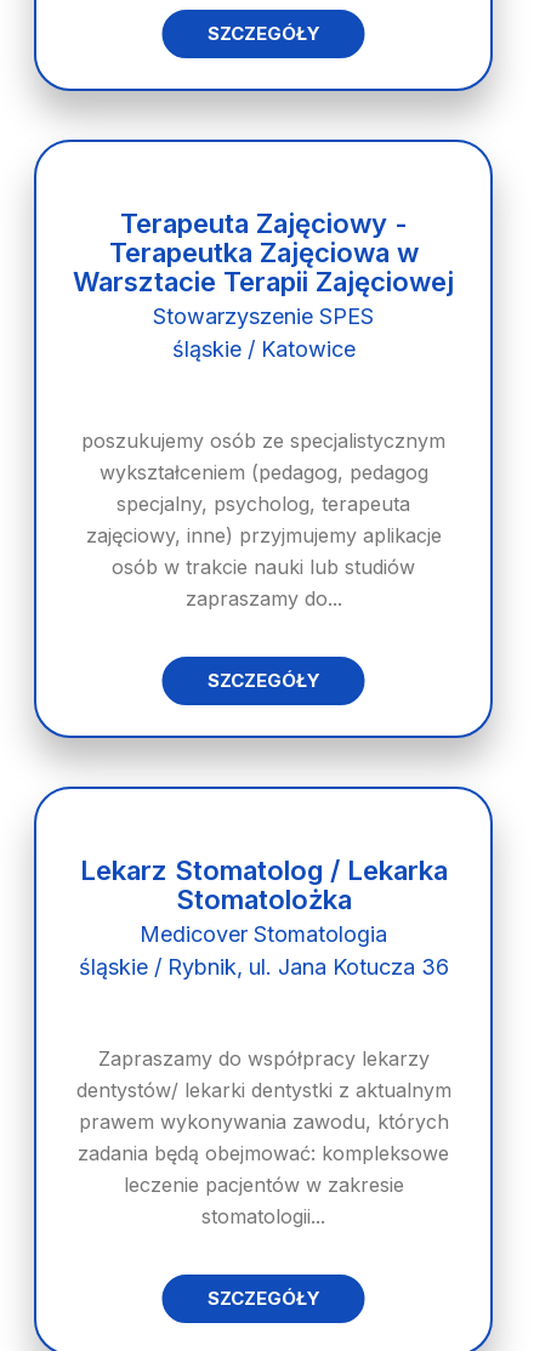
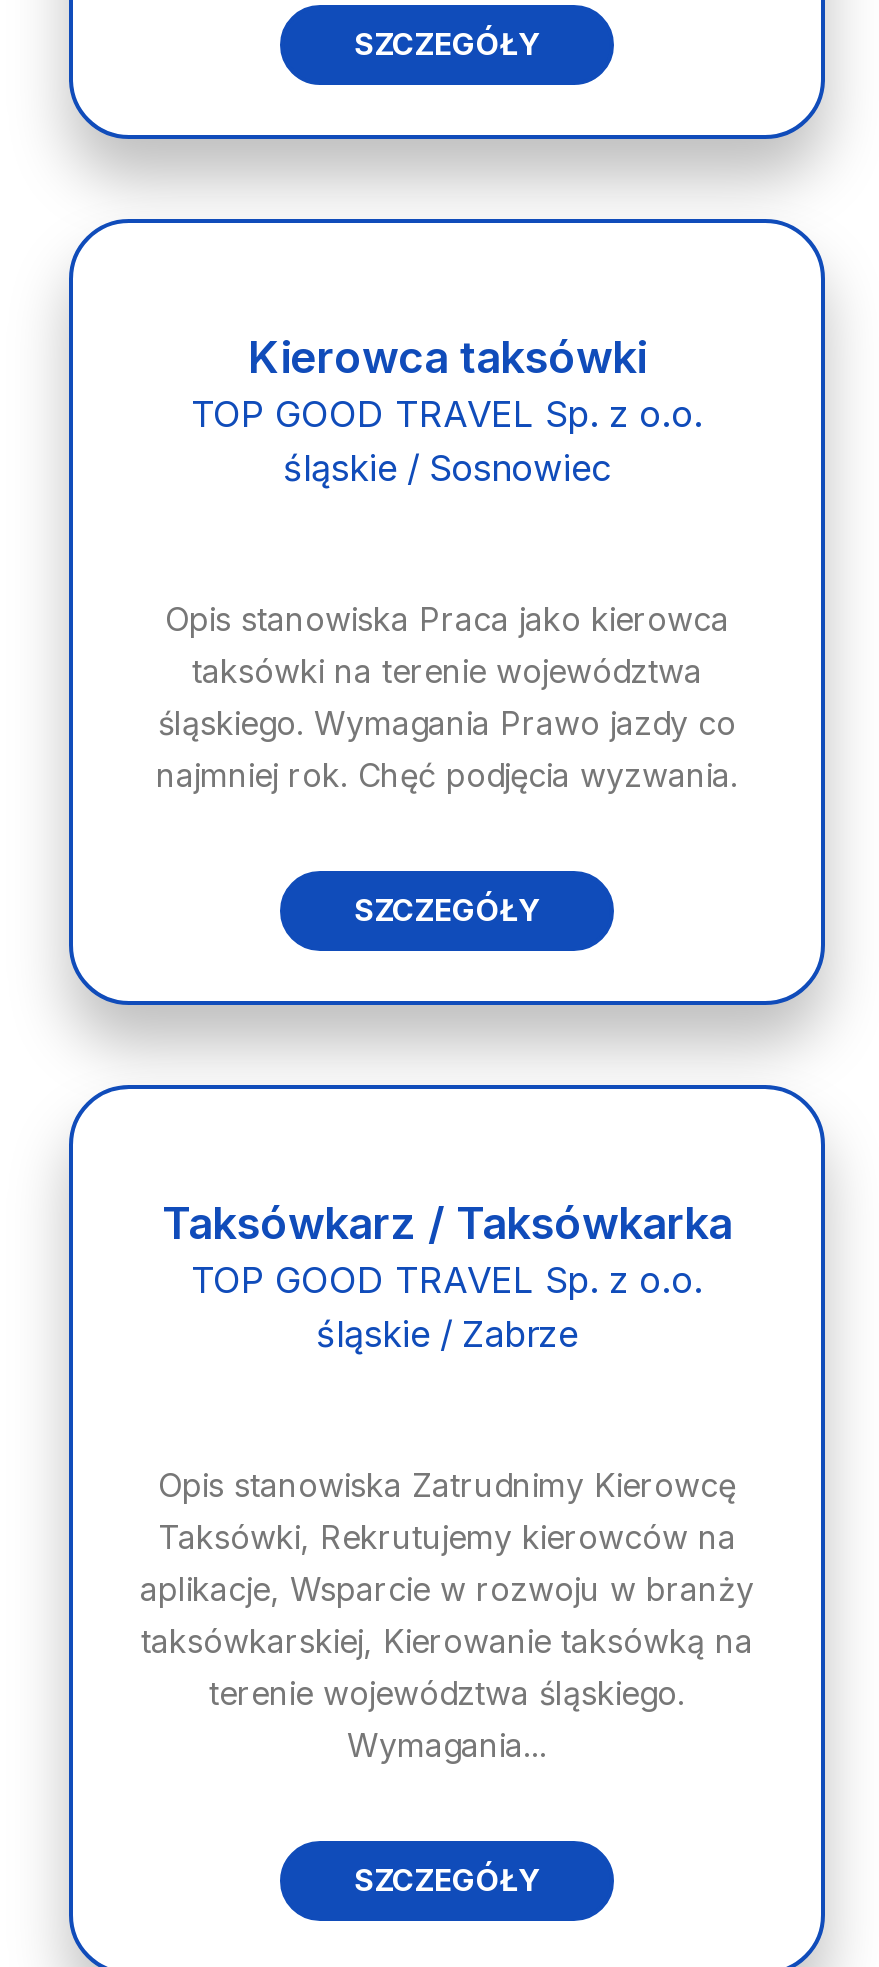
- Terapeuta Zajęciowy -
- Terapeutka Zajęciowa w
- Warsztacie Terapii Zajęciowej
- Stowarzyszenie SPES
- śląskie / Katowice
+ Kierowca taksówki
+ TOP GOOD TRAVEL Sp. z o.o.
+ śląskie / Sosnowiec

- poszukujemy osób ze specjalistycznym
- wykształceniem (pedagog, pedagog
- specjalny, psycholog, terapeuta
- zajęciowy, inne) przyjmujemy aplikacje
- osób w trakcie nauki lub studiów
- zapraszamy do...
+ Opis stanowiska Praca jako kierowca
+ taksówki na terenie województwa
+ śląskiego. Wymagania Prawo jazdy co
+ najmniej rok. Chęć podjęcia wyzwania.

- Lekarz Stomatolog / Lekarka
- Stomatolożka
- Medicover Stomatologia
- śląskie / Rybnik, ul. Jana Kotucza 36
+ Taksówkarz / Taksówkarka
+ TOP GOOD TRAVEL Sp. z o.o.
+ śląskie / Zabrze

- Zapraszamy do współpracy lekarzy
- dentystów/ lekarki dentystki z aktualnym
- prawem wykonywania zawodu, których
- zadania będą obejmować: kompleksowe
- leczenie pacjentów w zakresie
- stomatologii...
+ Opis stanowiska Zatrudnimy Kierowcę
+ Taksówki, Rekrutujemy kierowców na
+ aplikacje, Wsparcie w rozwoju w branży
+ taksówkarskiej, Kierowanie taksówką na
+ terenie województwa śląskiego.
+ Wymagania...
